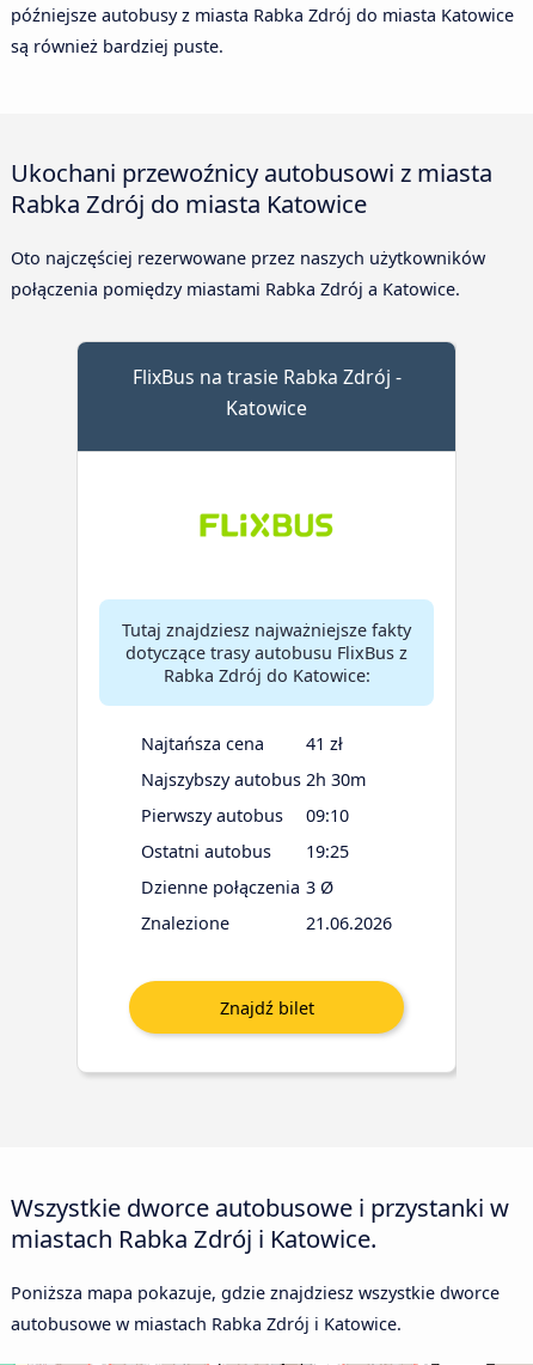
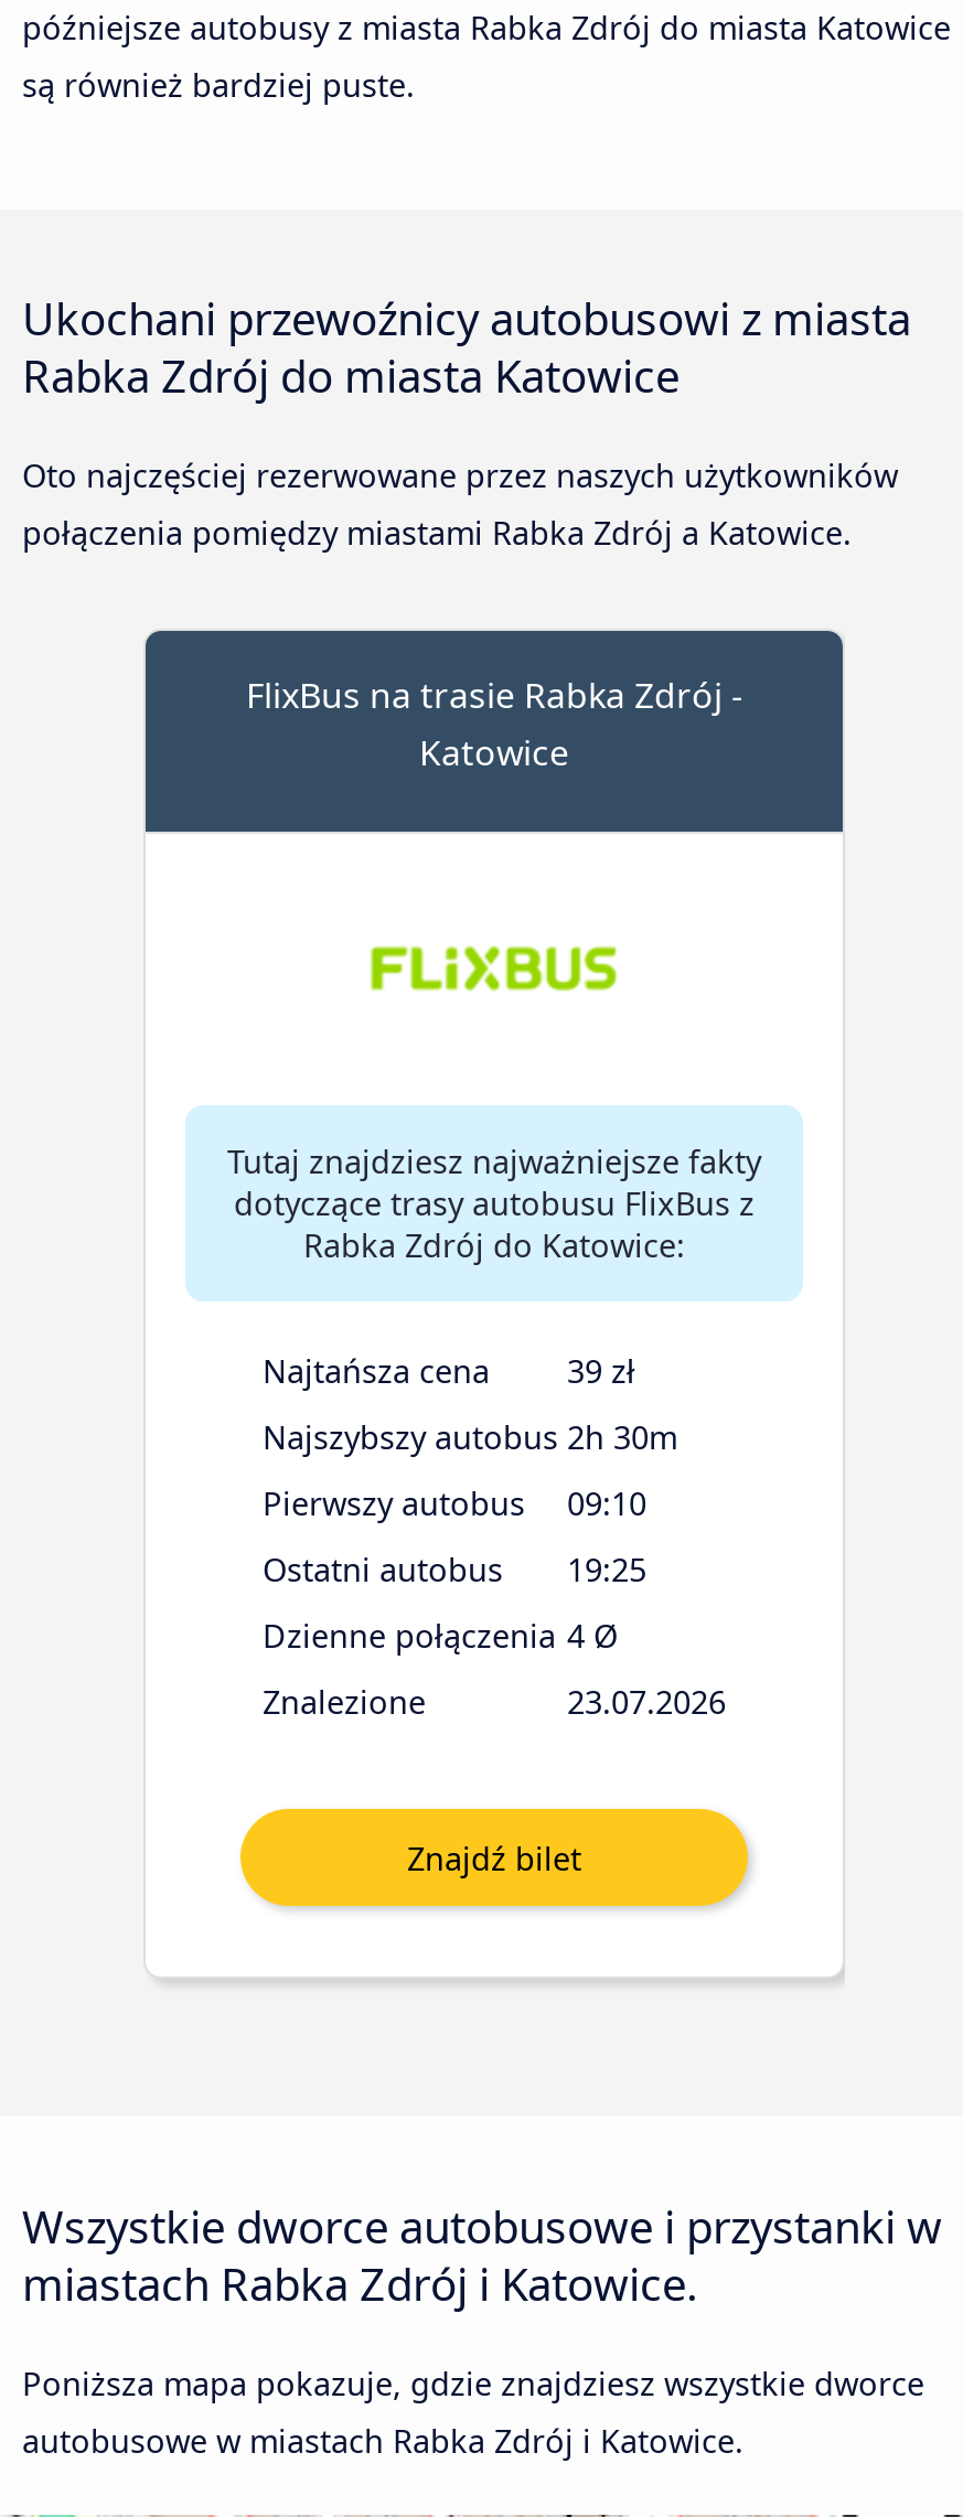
- Najtańsza cena 41 zł
+ Najtańsza cena 39 zł

- Dzienne połączenia 3 Ø
+ Dzienne połączenia 4 Ø

- 21.06.2026
+ 23.07.2026
